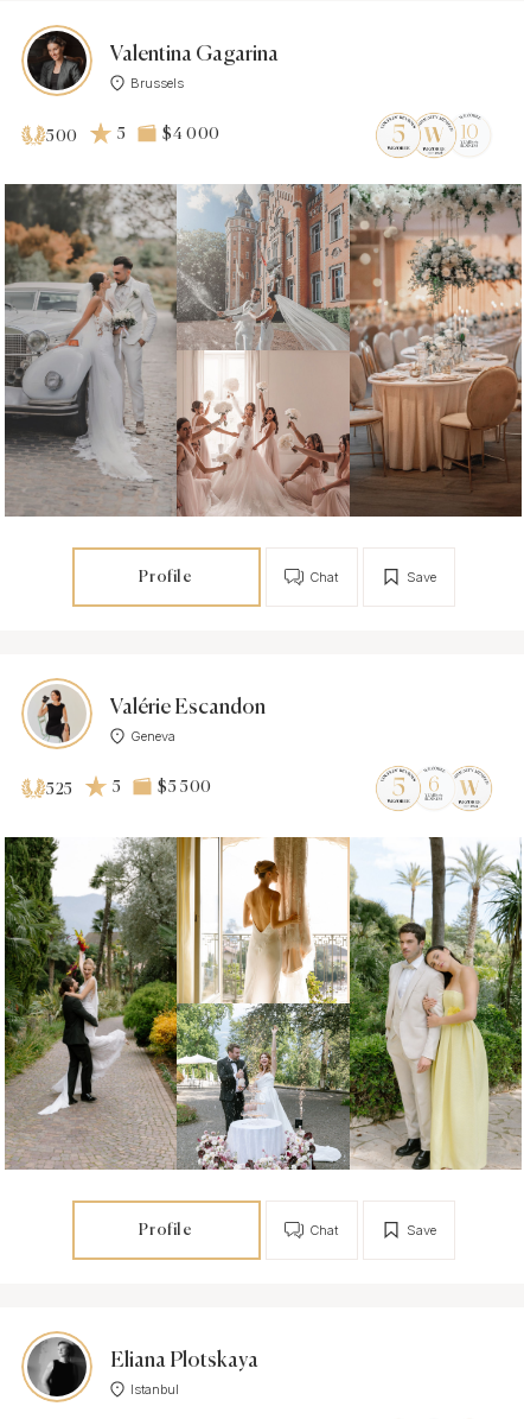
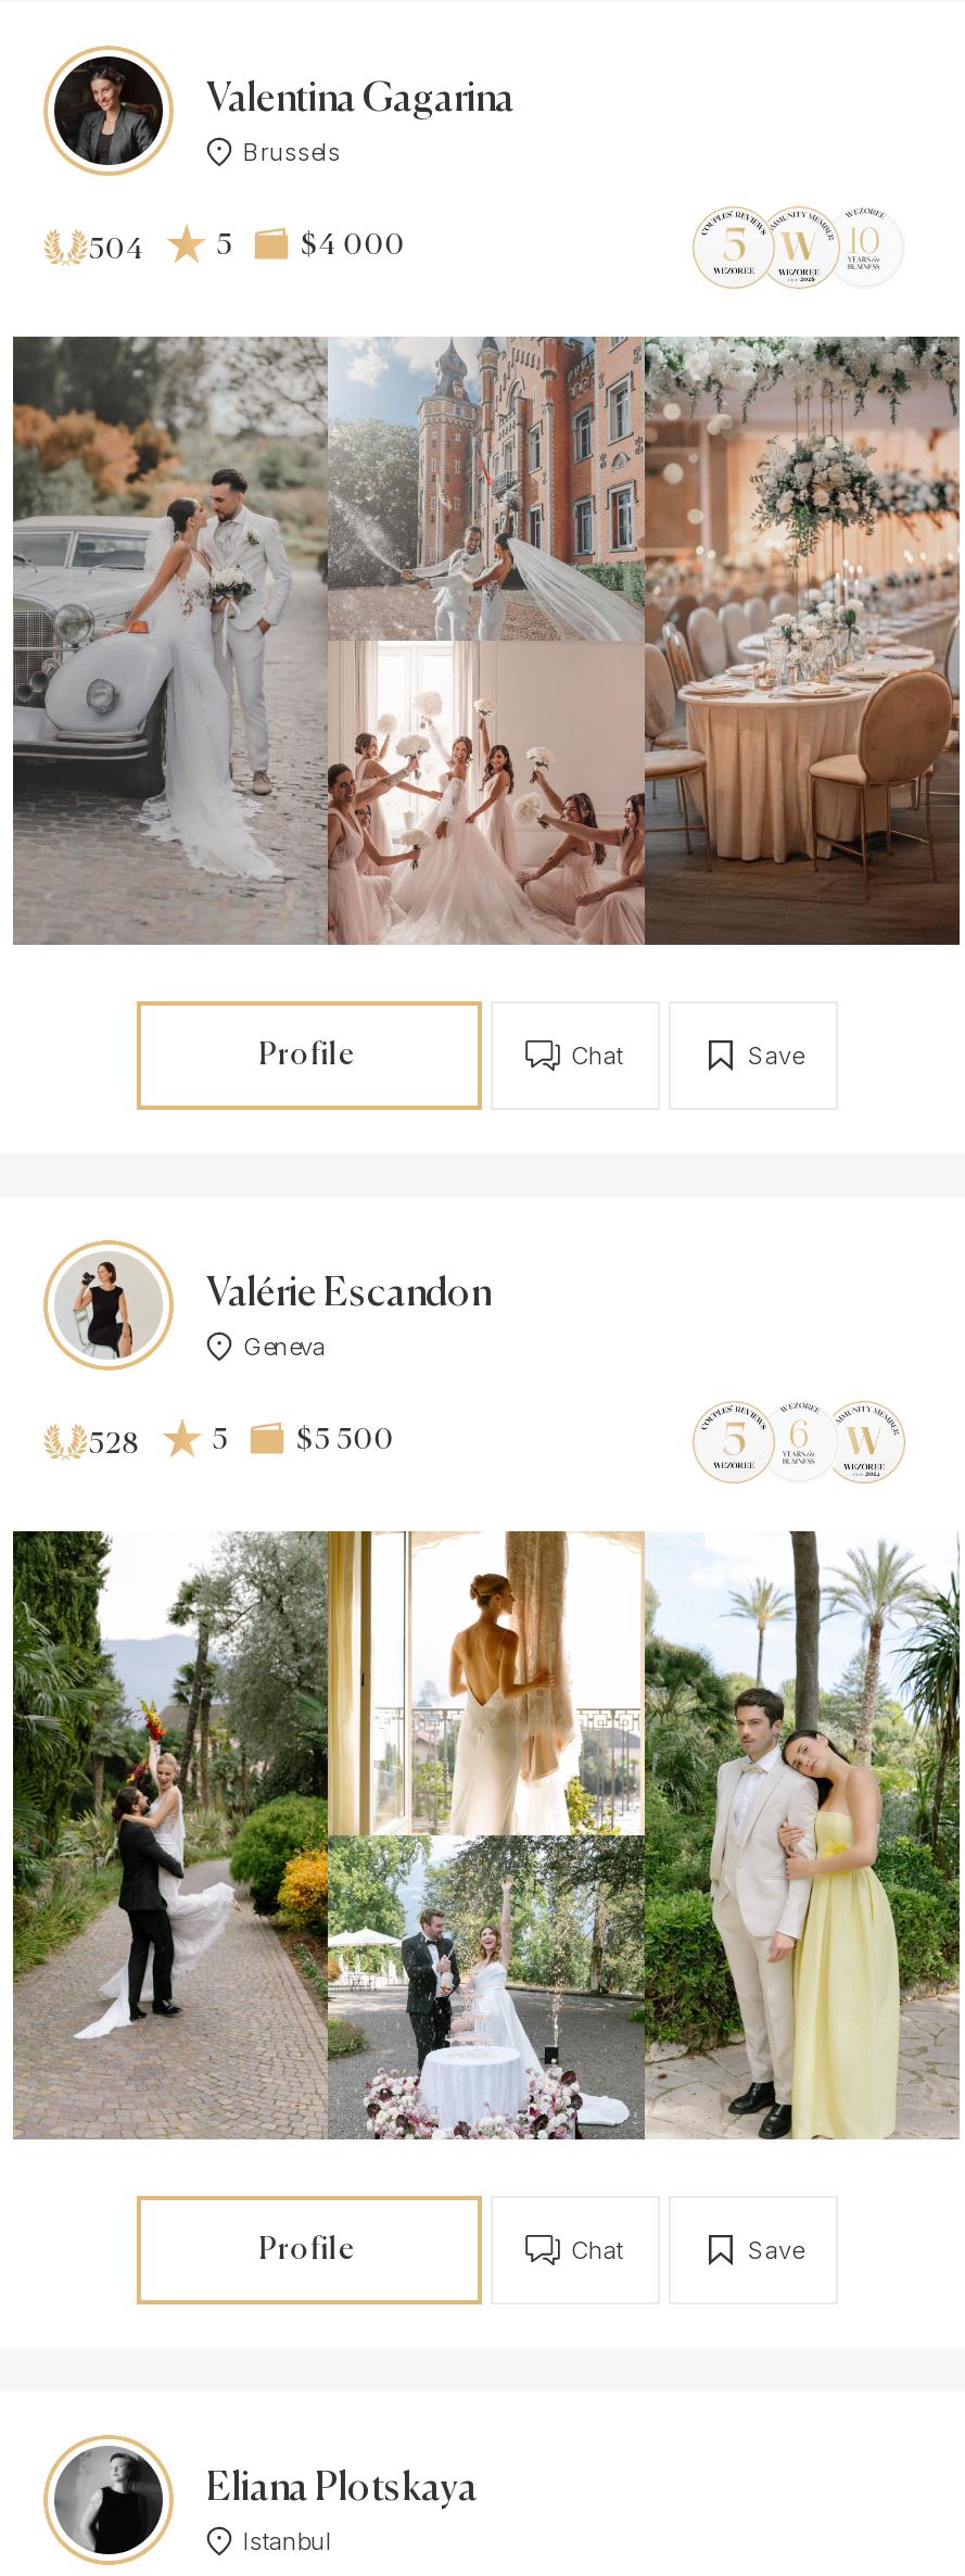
- 500
+ 504

- 525
+ 528
